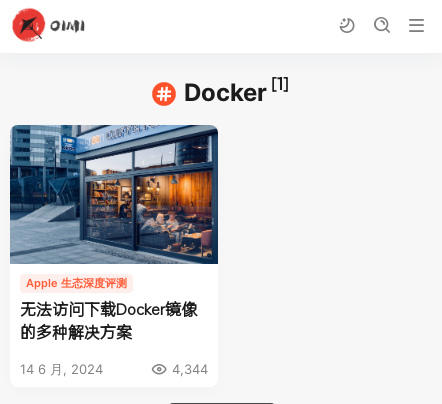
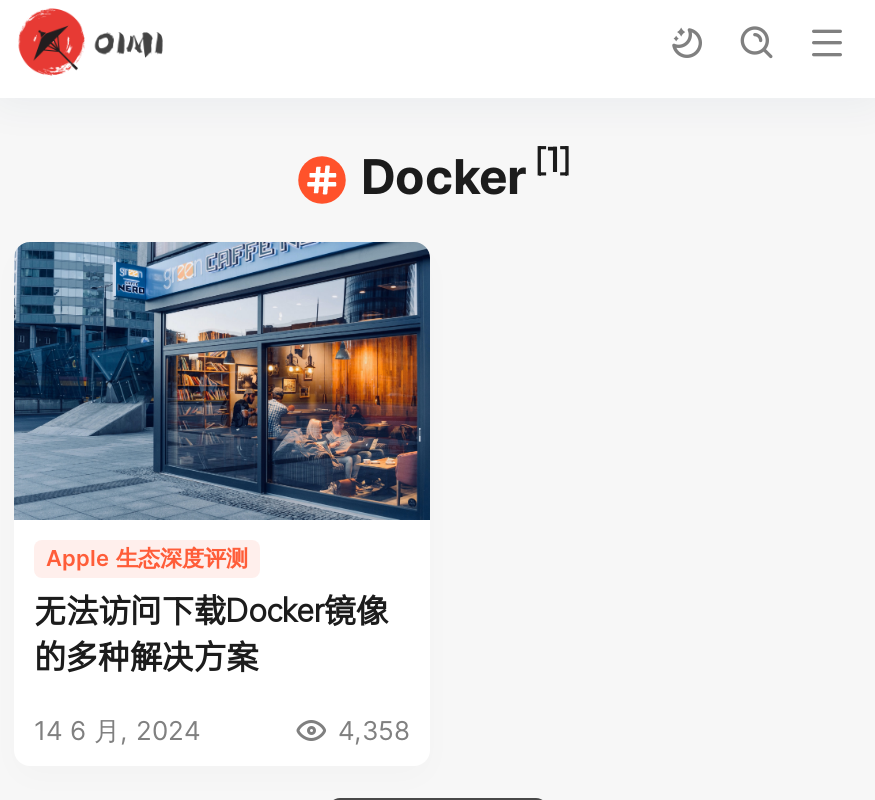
- 4,344
+ 4,358
